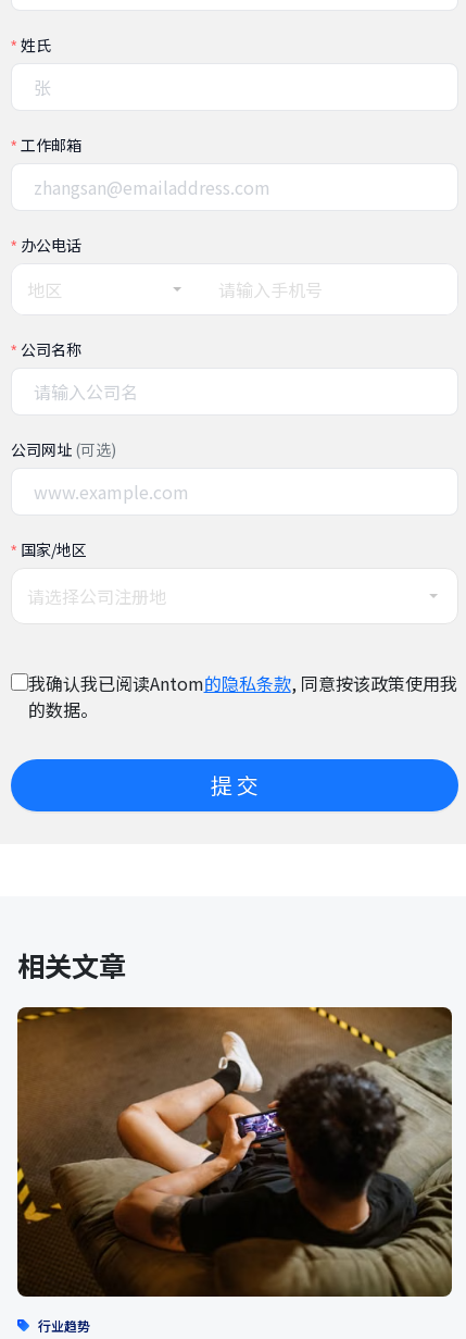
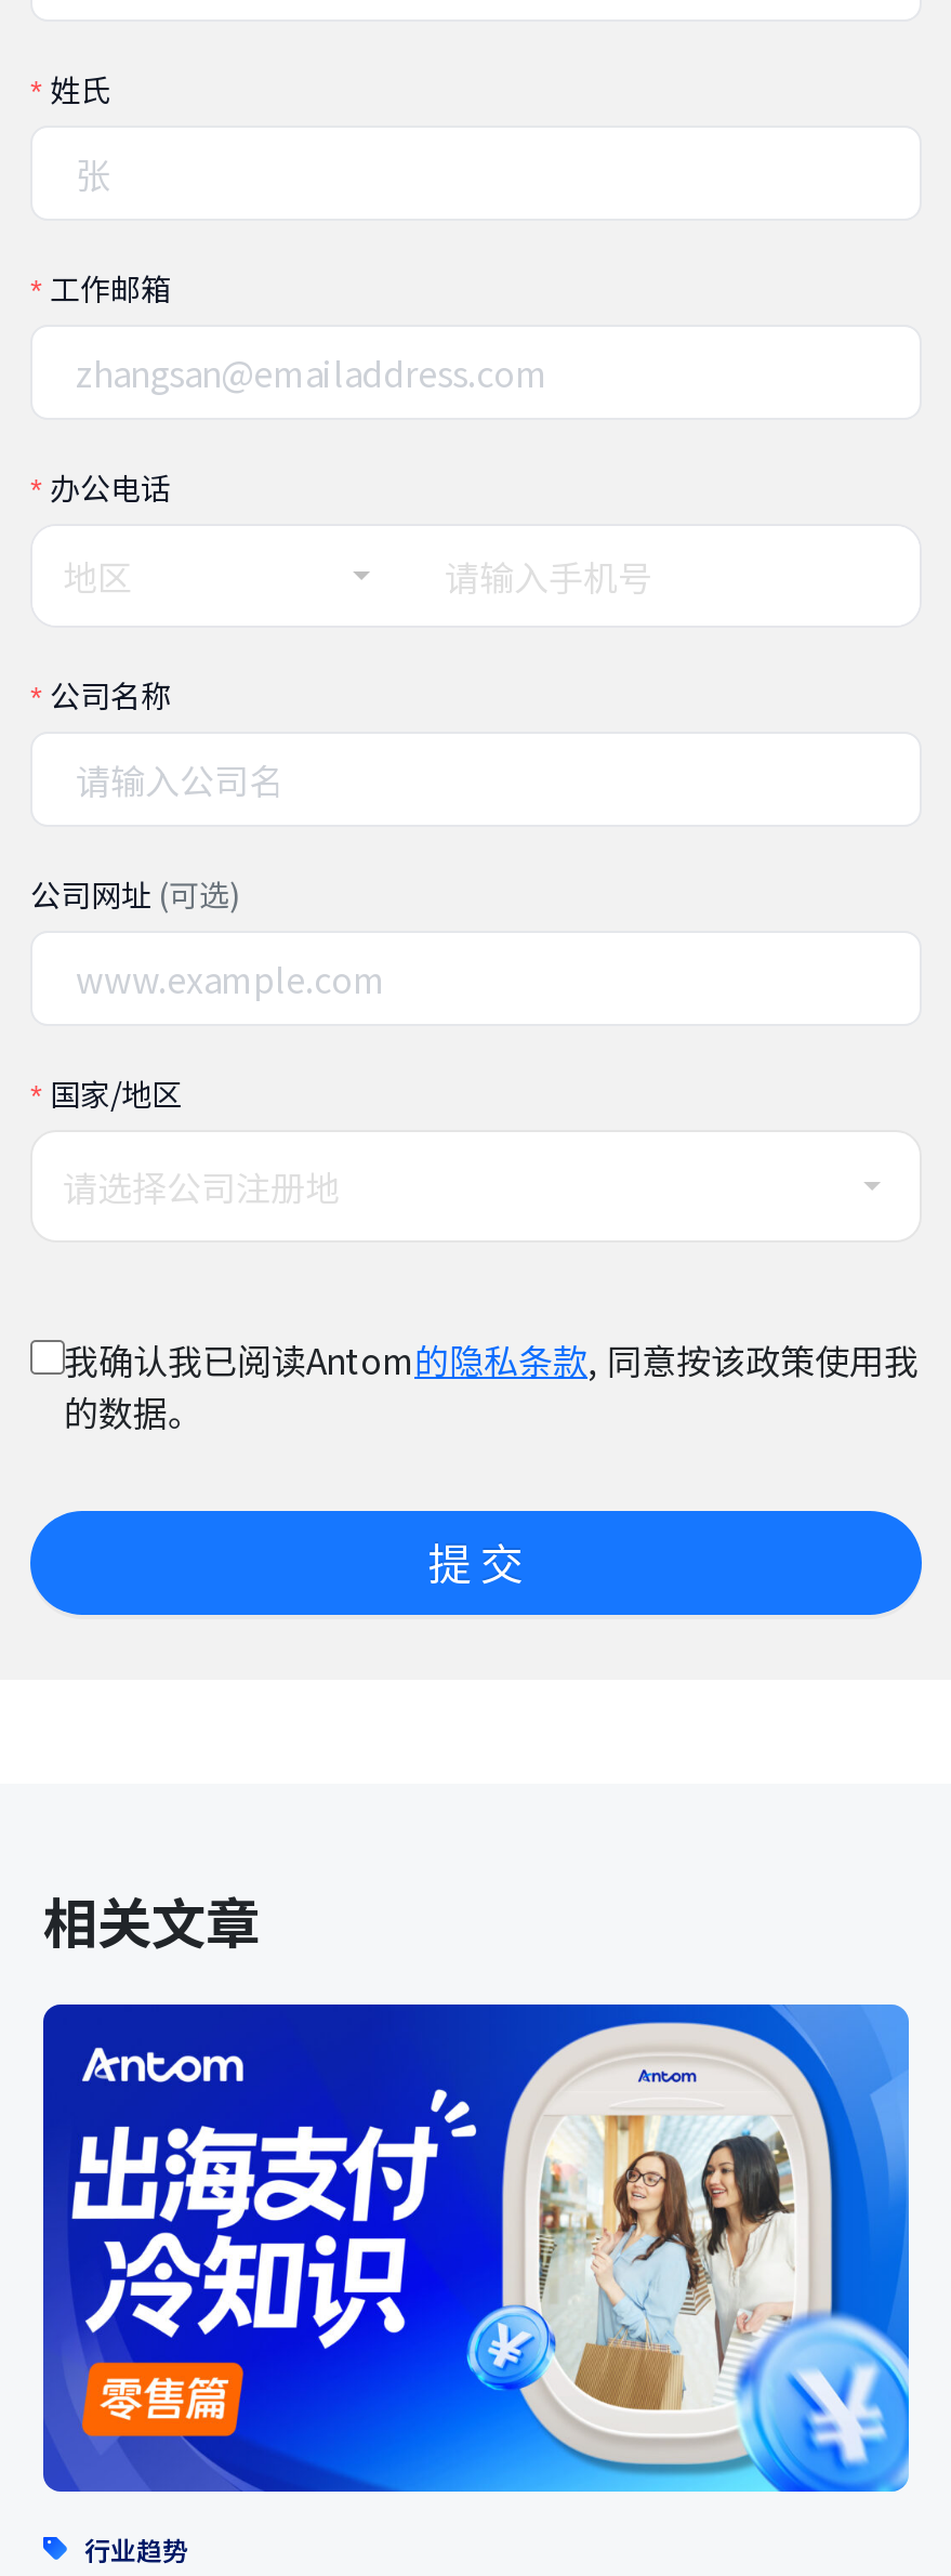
- [image]
+ [image]
